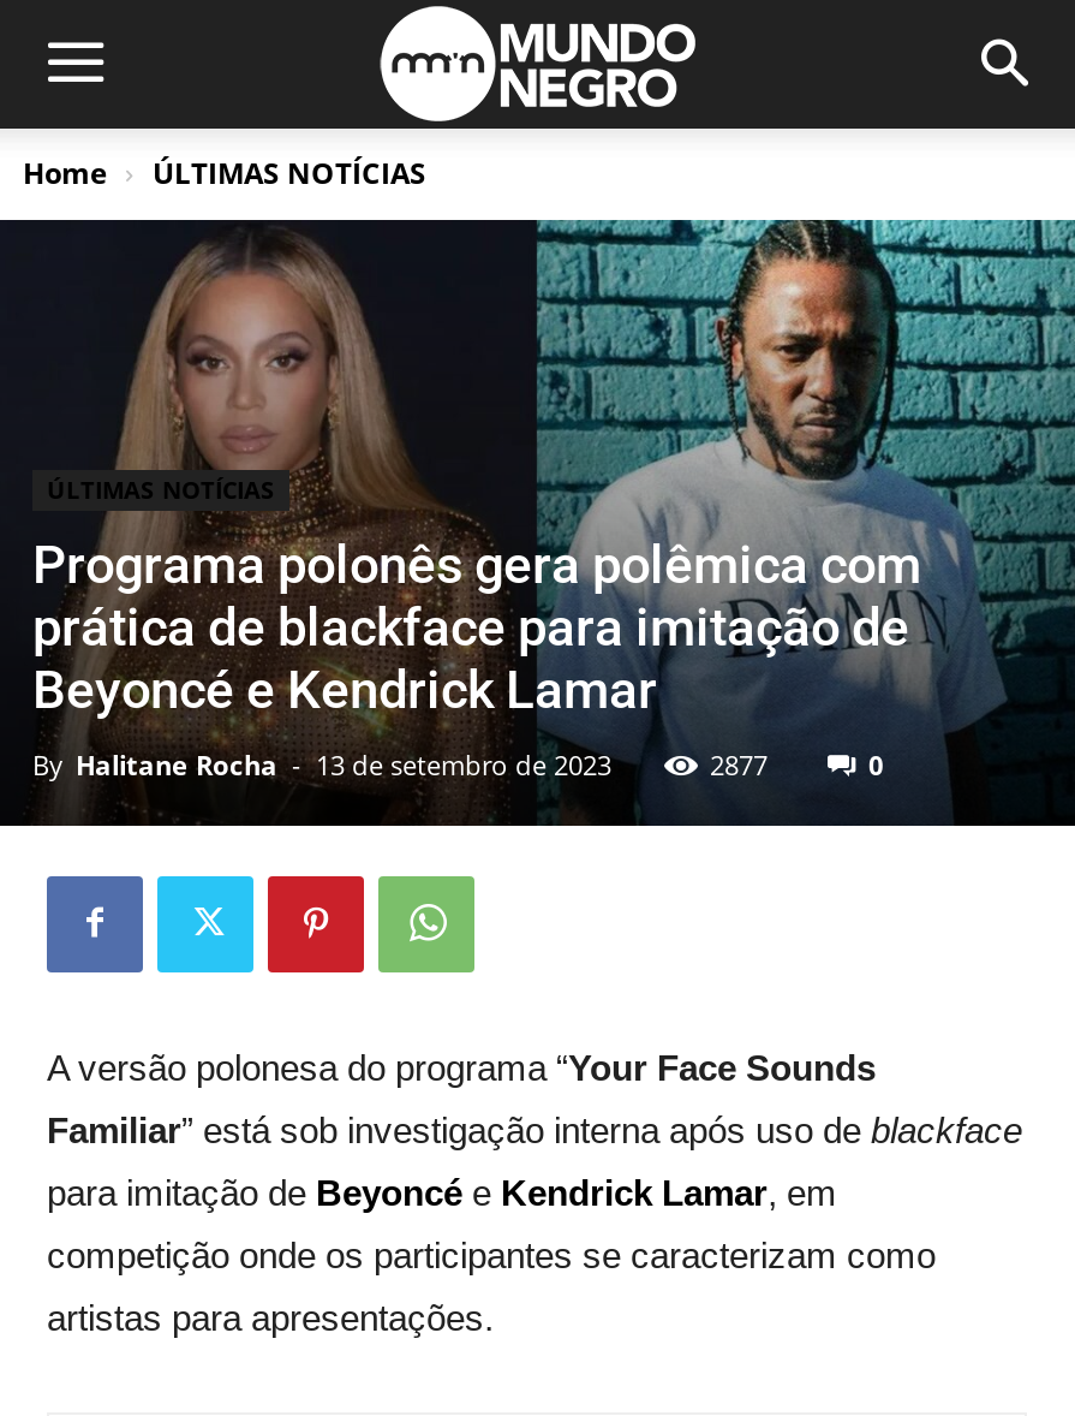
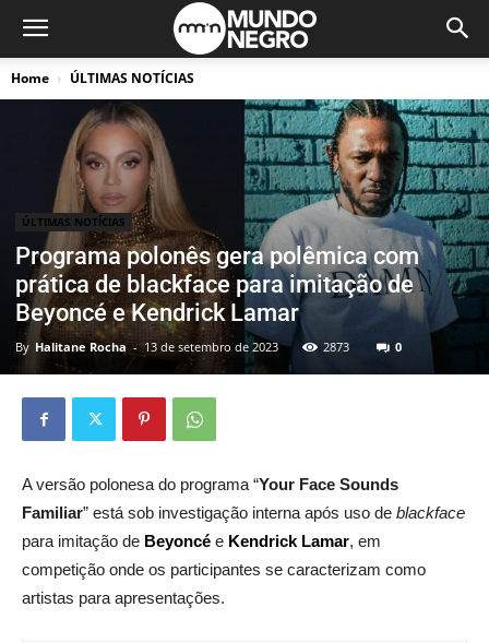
- 2877
+ 2873
